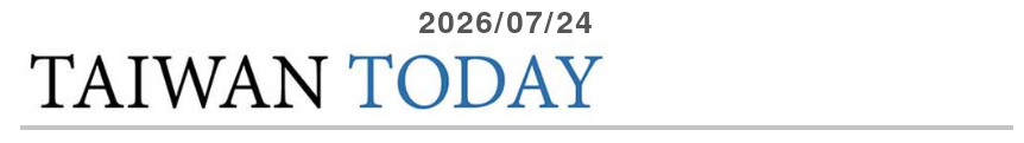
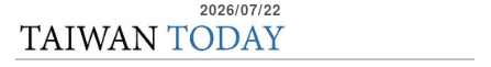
- 2026/07/24
+ 2026/07/22
